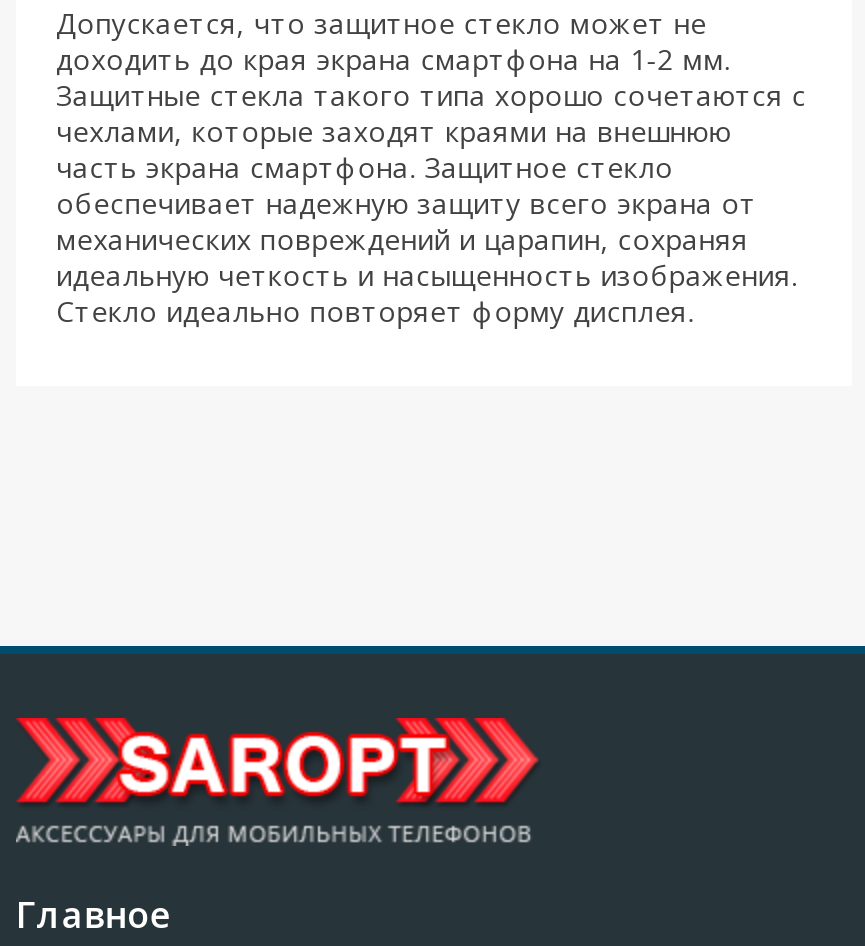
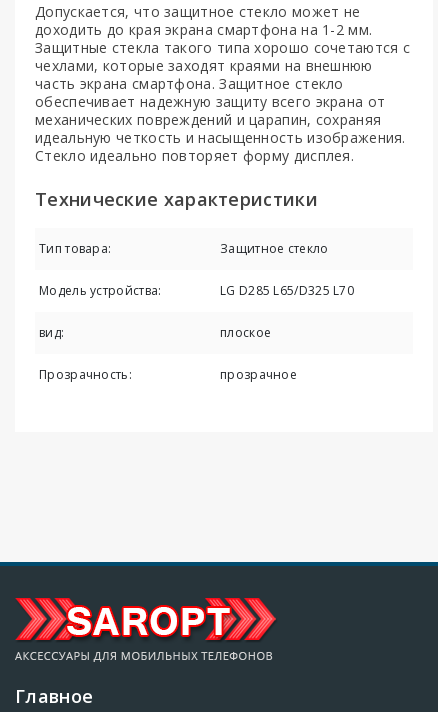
+ Технические характеристики
+ Тип товара:
+ Защитное стекло
+ Модель устройства:
+ LG D285 L65/D325 L70
+ вид:
+ плоское
+ Прозрачность:
+ прозрачное
